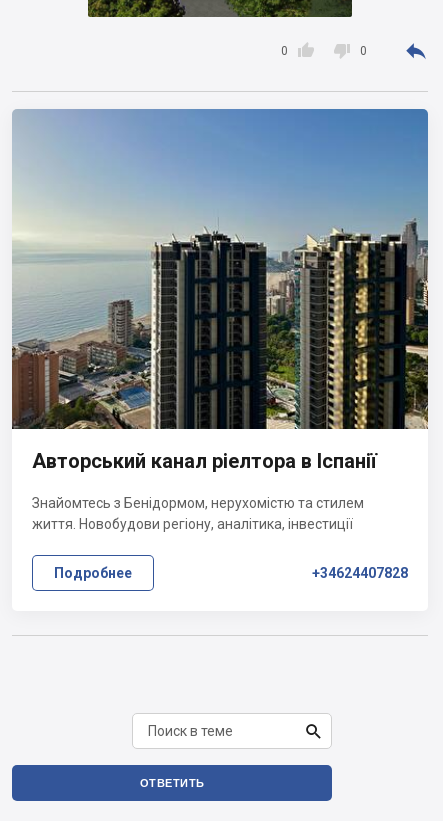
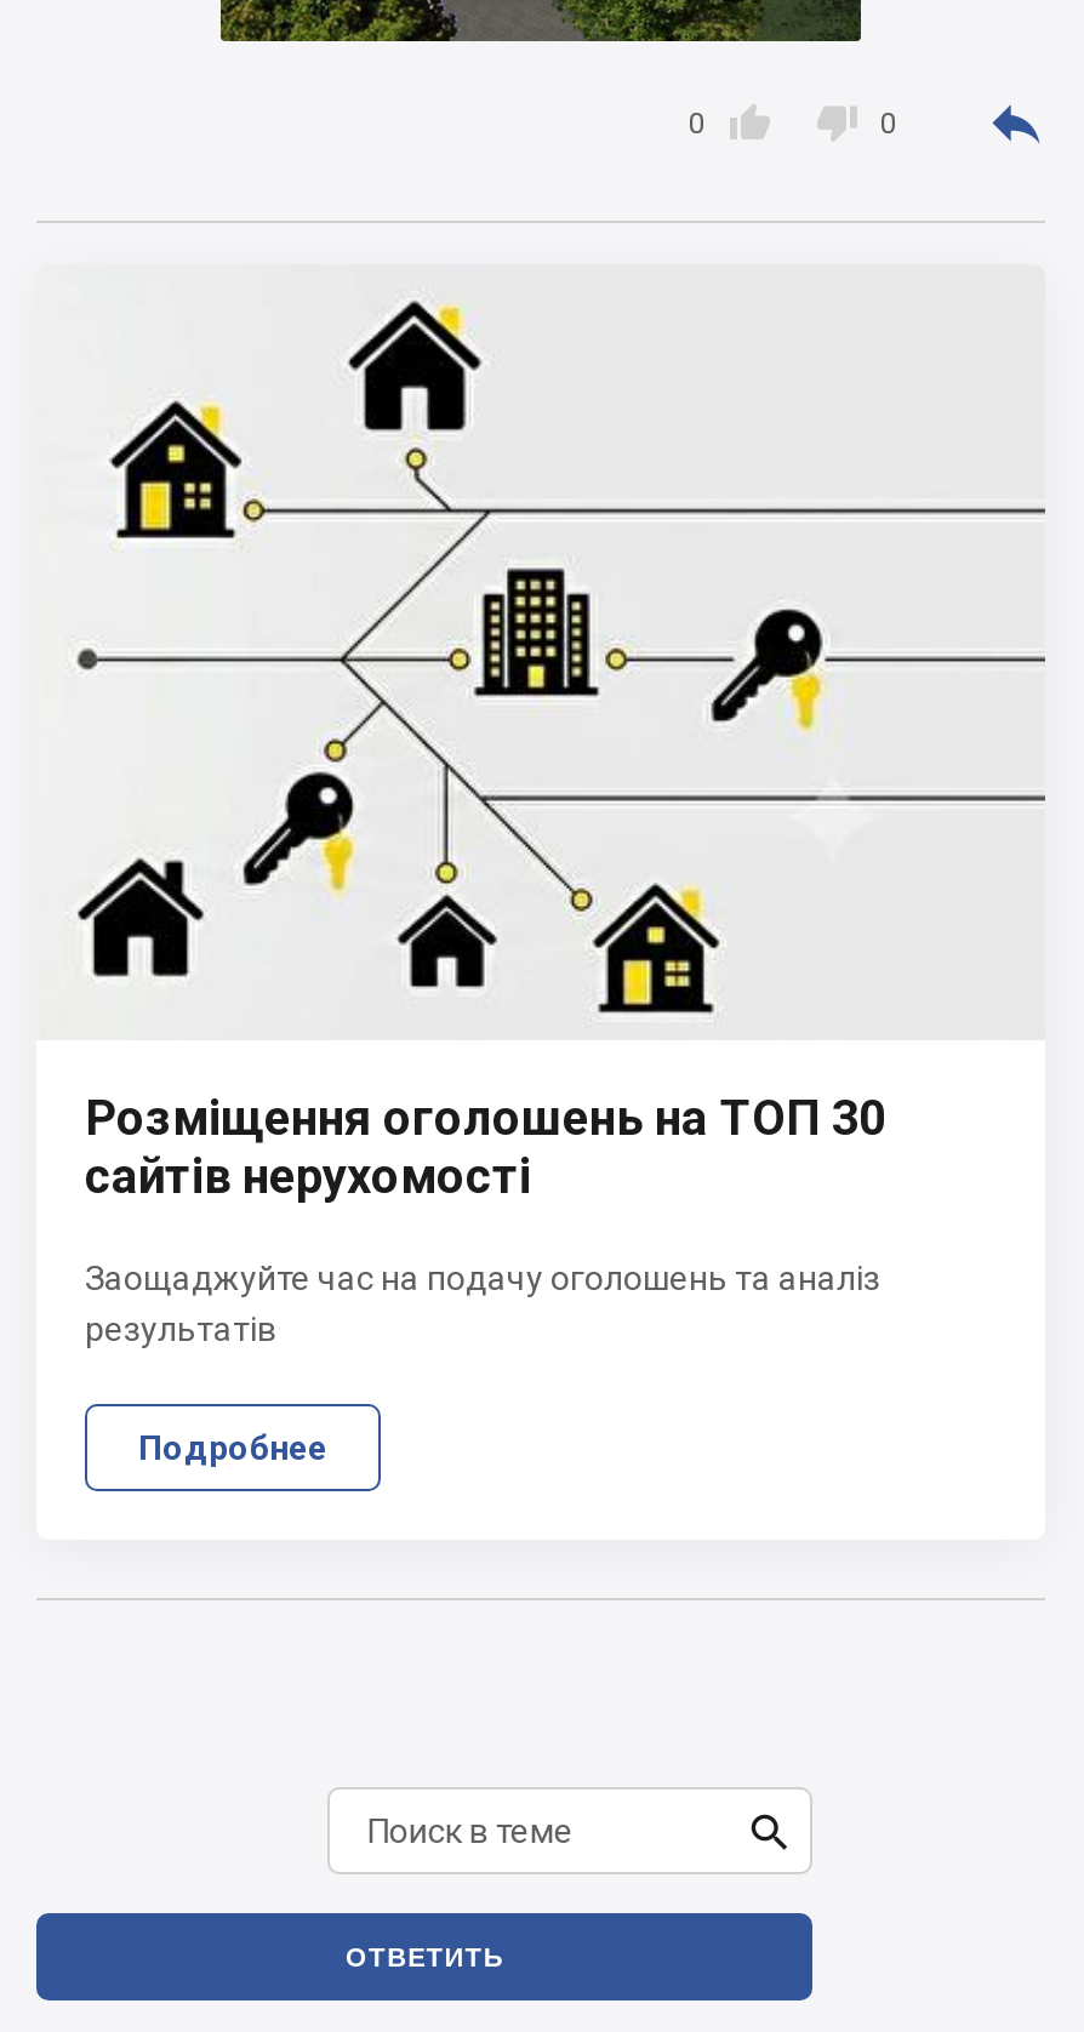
- [image]
- Авторський канал ріелтора в Іспанії
+ [image]
+ Розміщення оголошень на ТОП 30
+ сайтів нерухомості

- Знайомтесь з Бенідормом, нерухомістю та стилем
- життя. Новобудови регіону, аналітика, інвестиції
+ Заощаджуйте час на подачу оголошень та аналіз
+ результатів

- +34624407828
